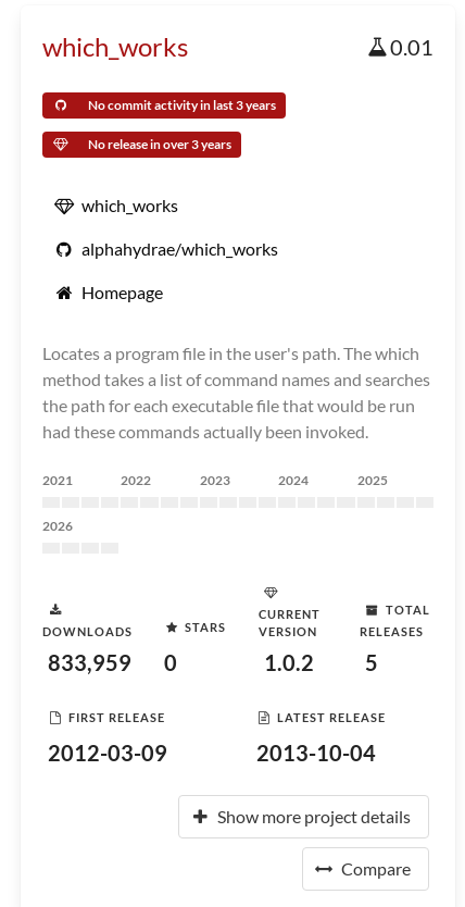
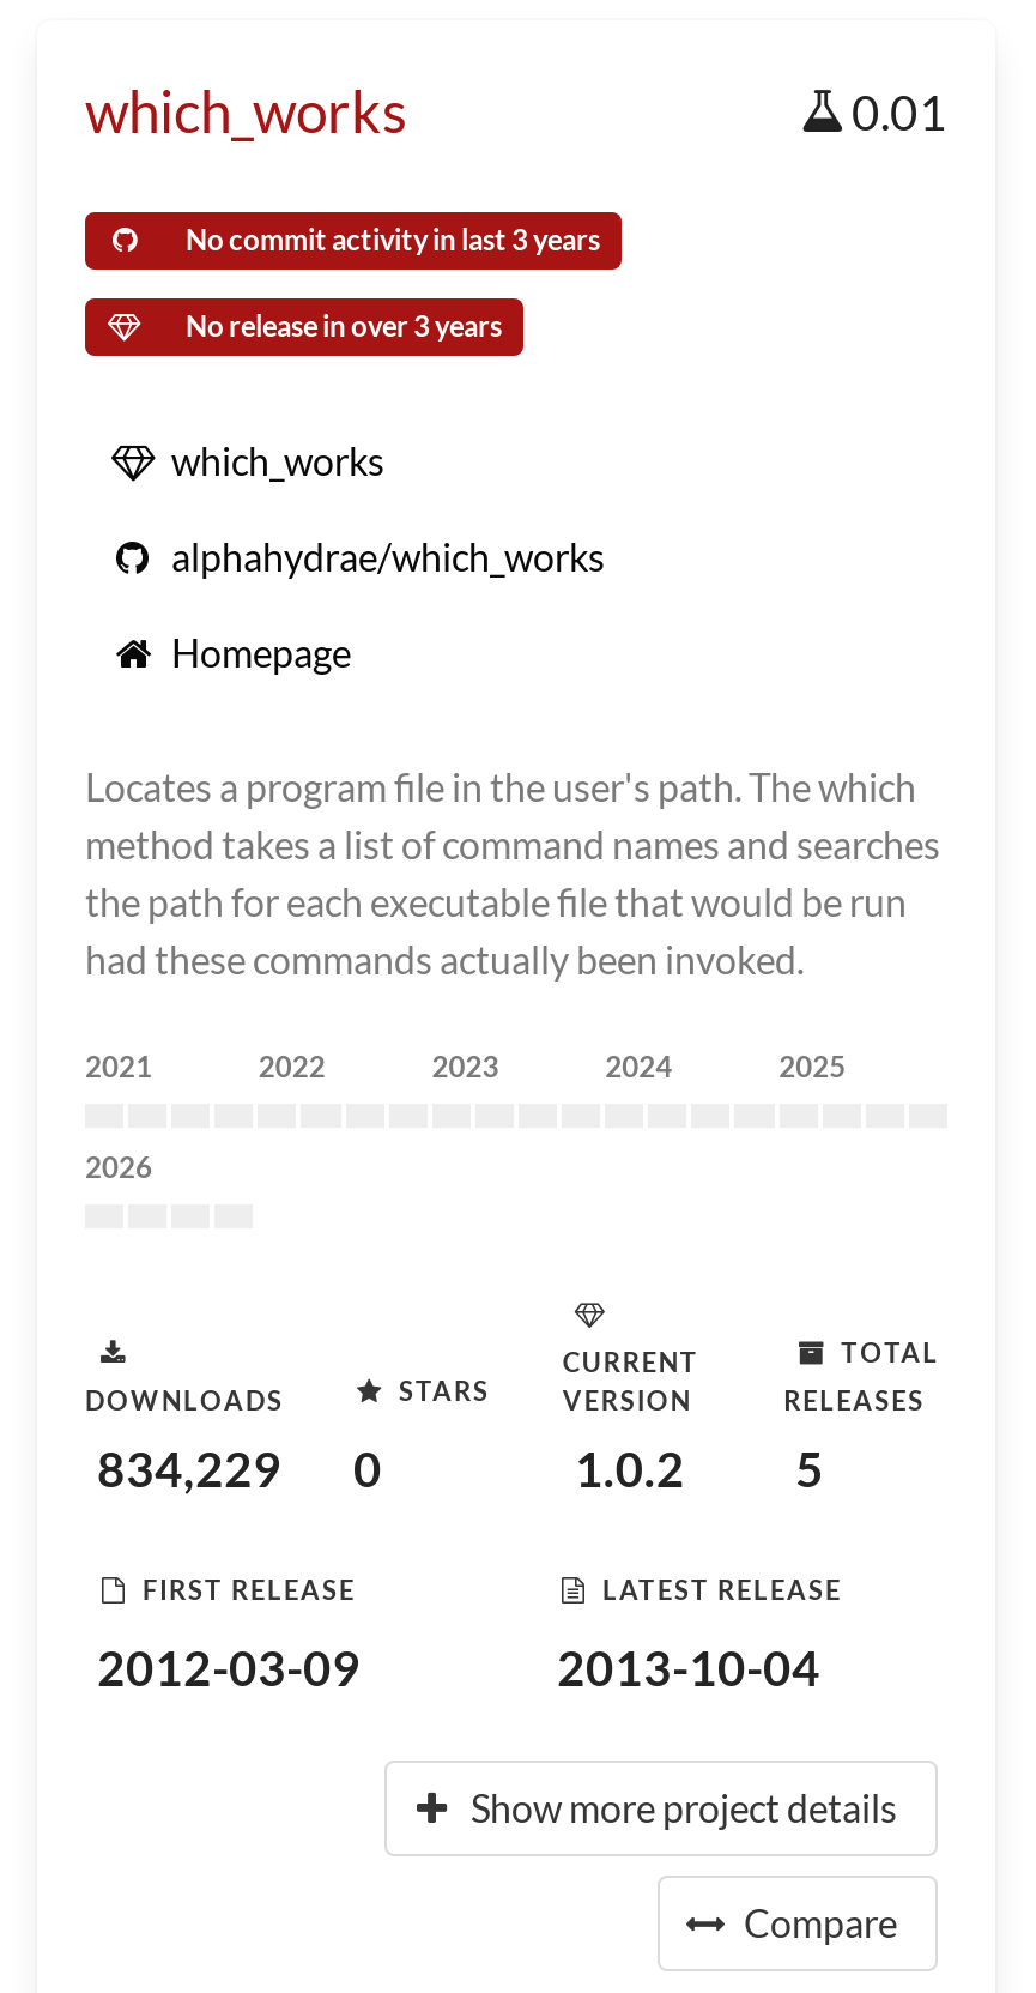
- 833,959 0
+ 834,229 0
